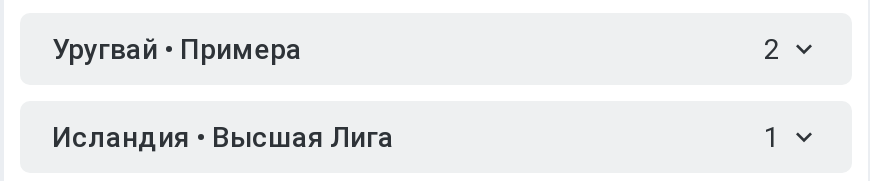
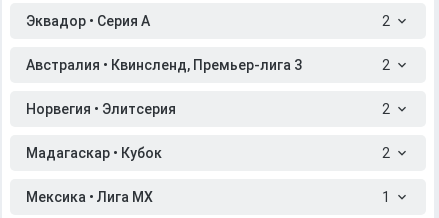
- Уругвай • Примера
+ Эквадор • Серия A

- Исландия • Высшая Лига
+ Австралия • Квинсленд, Премьер-лига 3
+ 2
+ Норвегия • Элитсерия
+ 2
+ Мадагаскар • Кубок
+ 2
+ Мексика • Лига МХ
